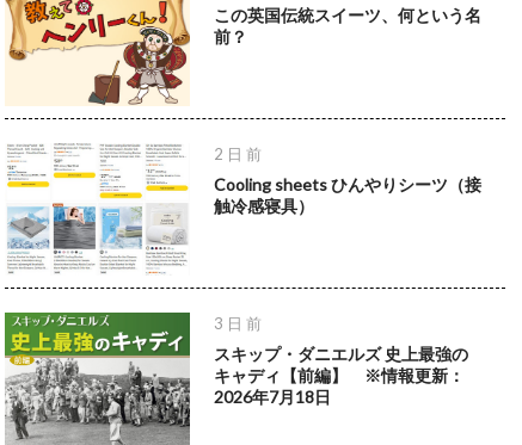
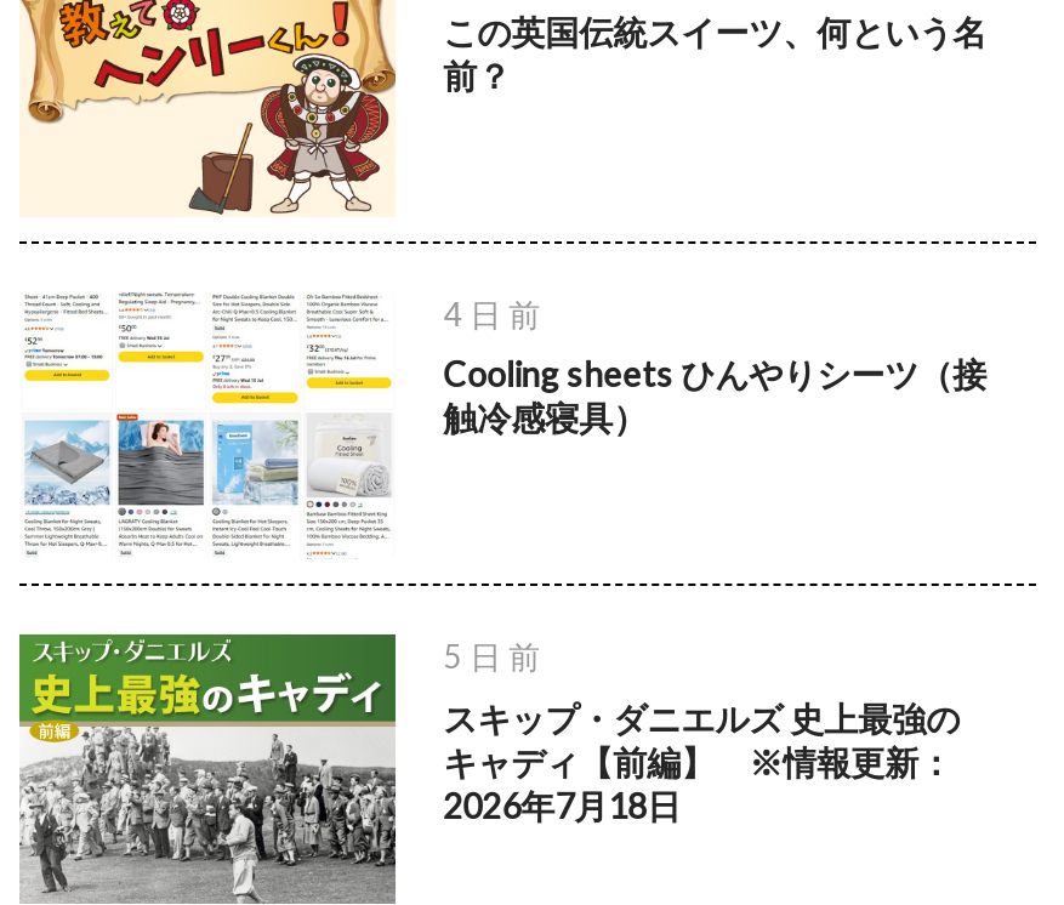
- 2 日 前
+ 4 日 前

- 3 日 前
+ 5 日 前
